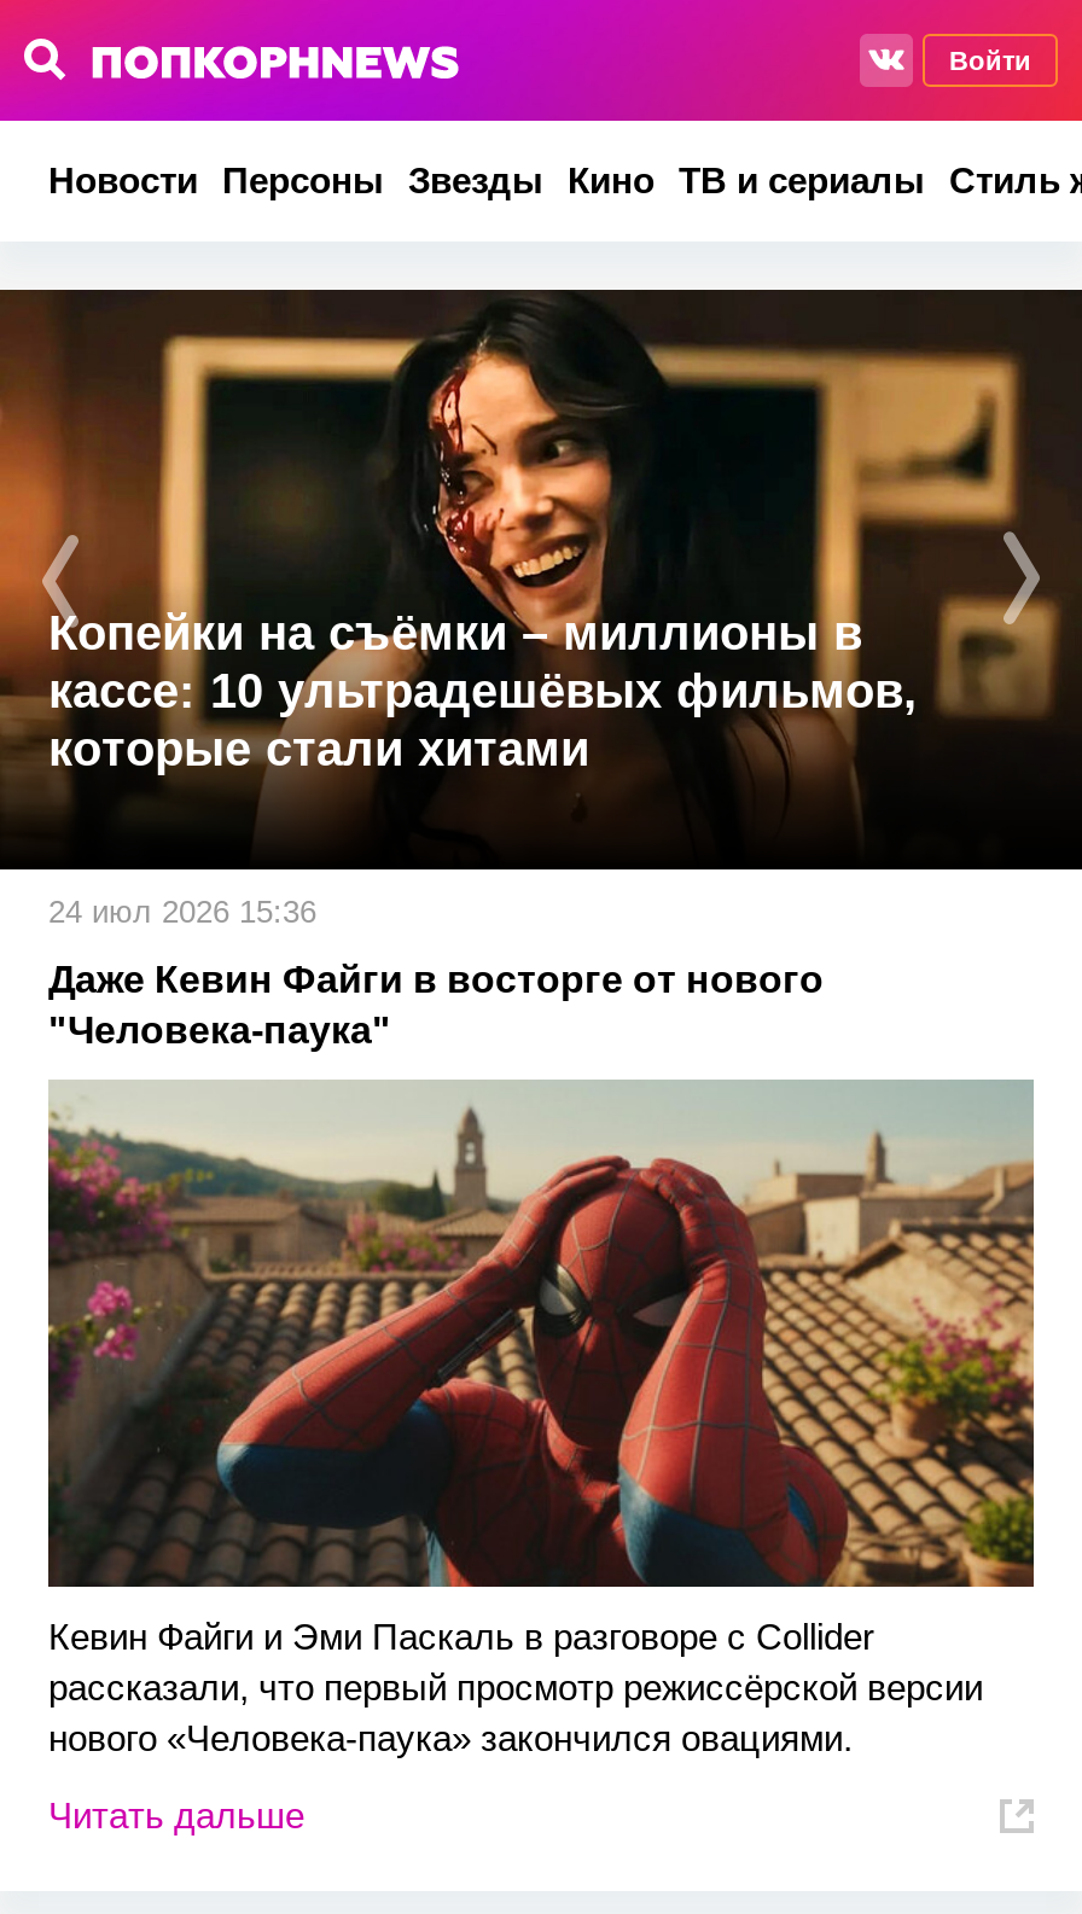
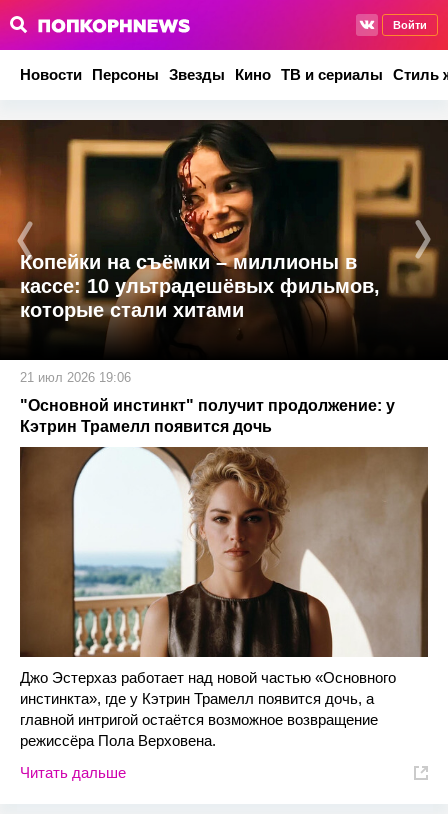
- 24 июл 2026 15:36
+ 21 июл 2026 19:06

- Даже Кевин Файги в восторге от нового
- "Человека-паука"
+ "Основной инстинкт" получит продолжение: у
+ Кэтрин Трамелл появится дочь

- [image]
- Кевин Файги и Эми Паскаль в разговоре с Collider
- рассказали, что первый просмотр режиссёрской версии
- нового «Человека-паука» закончился овациями.
+ [image]
+ Джо Эстерхаз работает над новой частью «Основного
+ инстинкта», где у Кэтрин Трамелл появится дочь, а
+ главной интригой остаётся возможное возвращение
+ режиссёра Пола Верховена.
